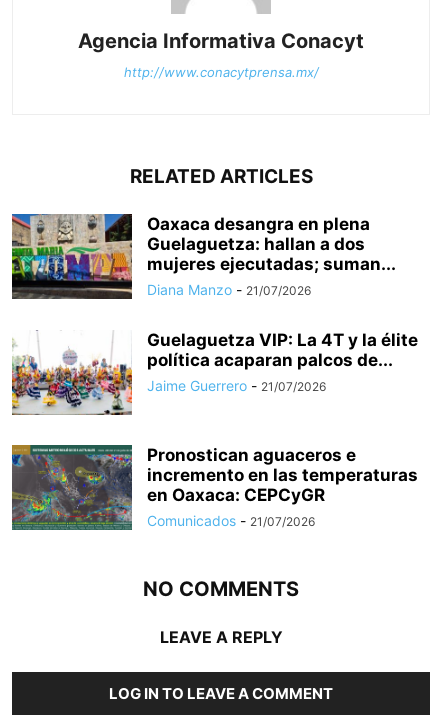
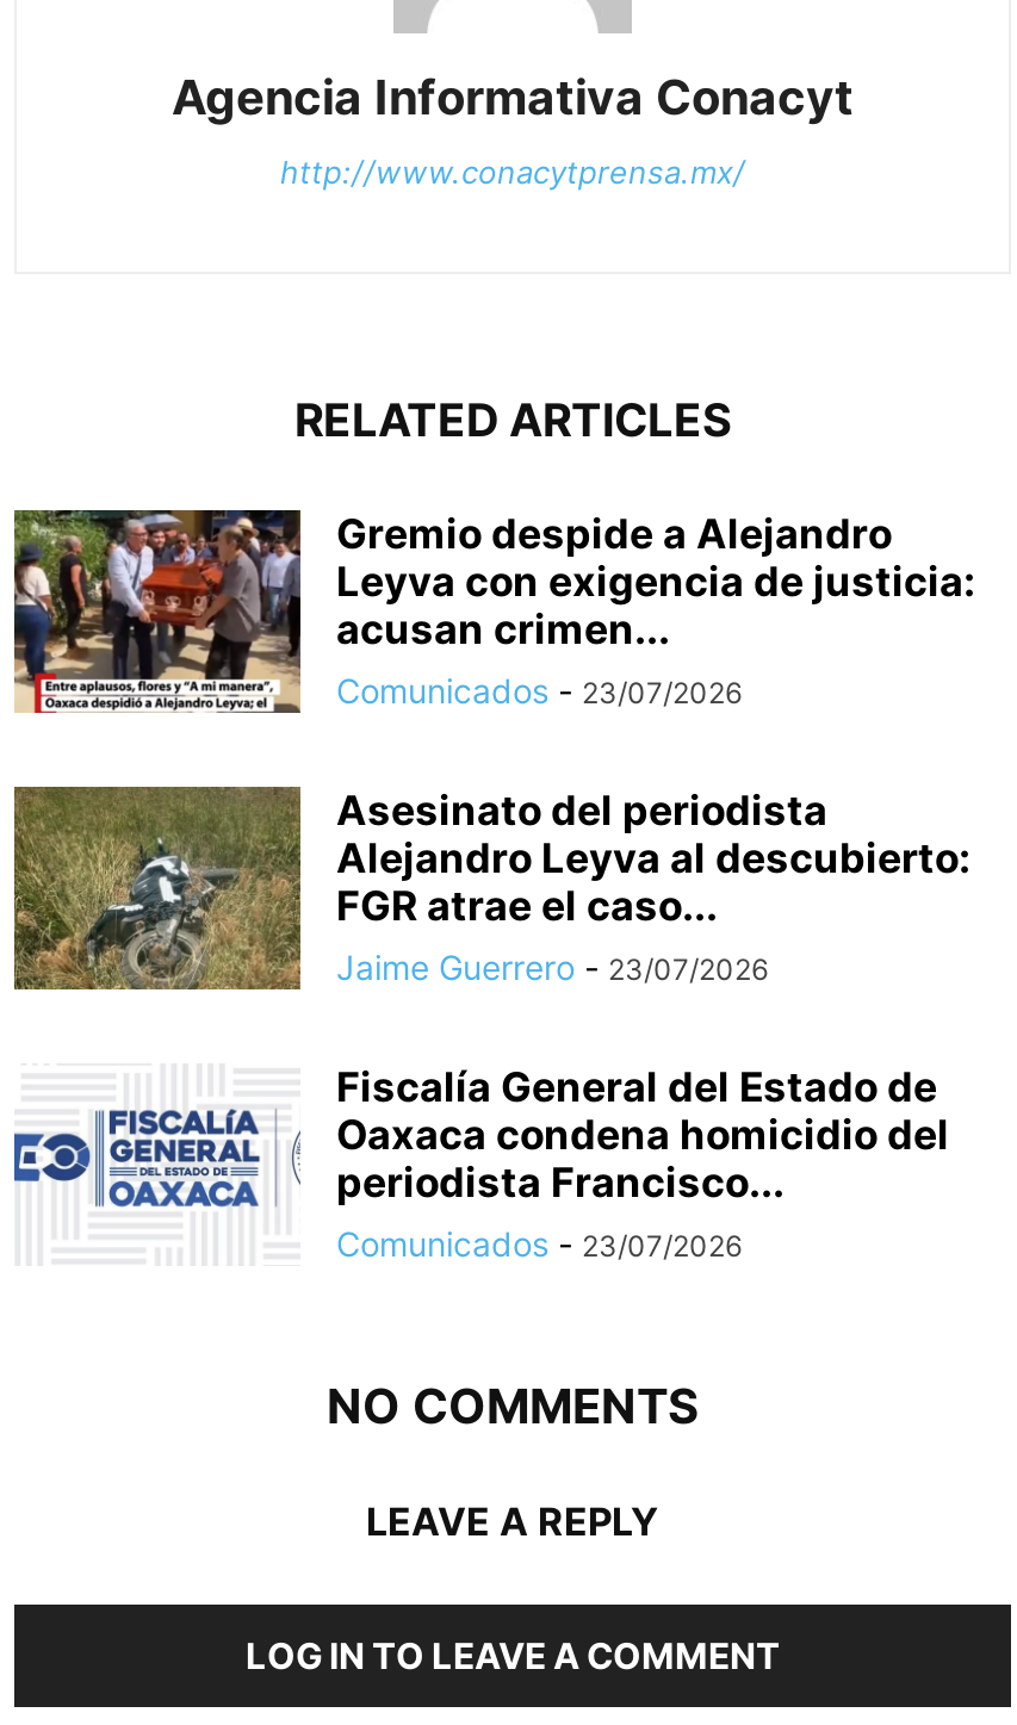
- [image]
- Oaxaca desangra en plena
- Guelaguetza: hallan a dos
- mujeres ejecutadas; suman...
- Diana Manzo - 21/07/2026
+ [image]
+ Gremio despide a Alejandro
+ Leyva con exigencia de justicia:
+ acusan crimen...
+ Comunicados - 23/07/2026

- [image]
- Guelaguetza VIP: La 4T y la élite
- política acaparan palcos de...
- Jaime Guerrero - 21/07/2026
+ [image]
+ Asesinato del periodista
+ Alejandro Leyva al descubierto:
+ FGR atrae el caso...
+ Jaime Guerrero - 23/07/2026

- [image]
- Pronostican aguaceros e
- incremento en las temperaturas
- en Oaxaca: CEPCyGR
- Comunicados - 21/07/2026
+ [image]
+ Fiscalía General del Estado de
+ Oaxaca condena homicidio del
+ periodista Francisco...
+ Comunicados - 23/07/2026
